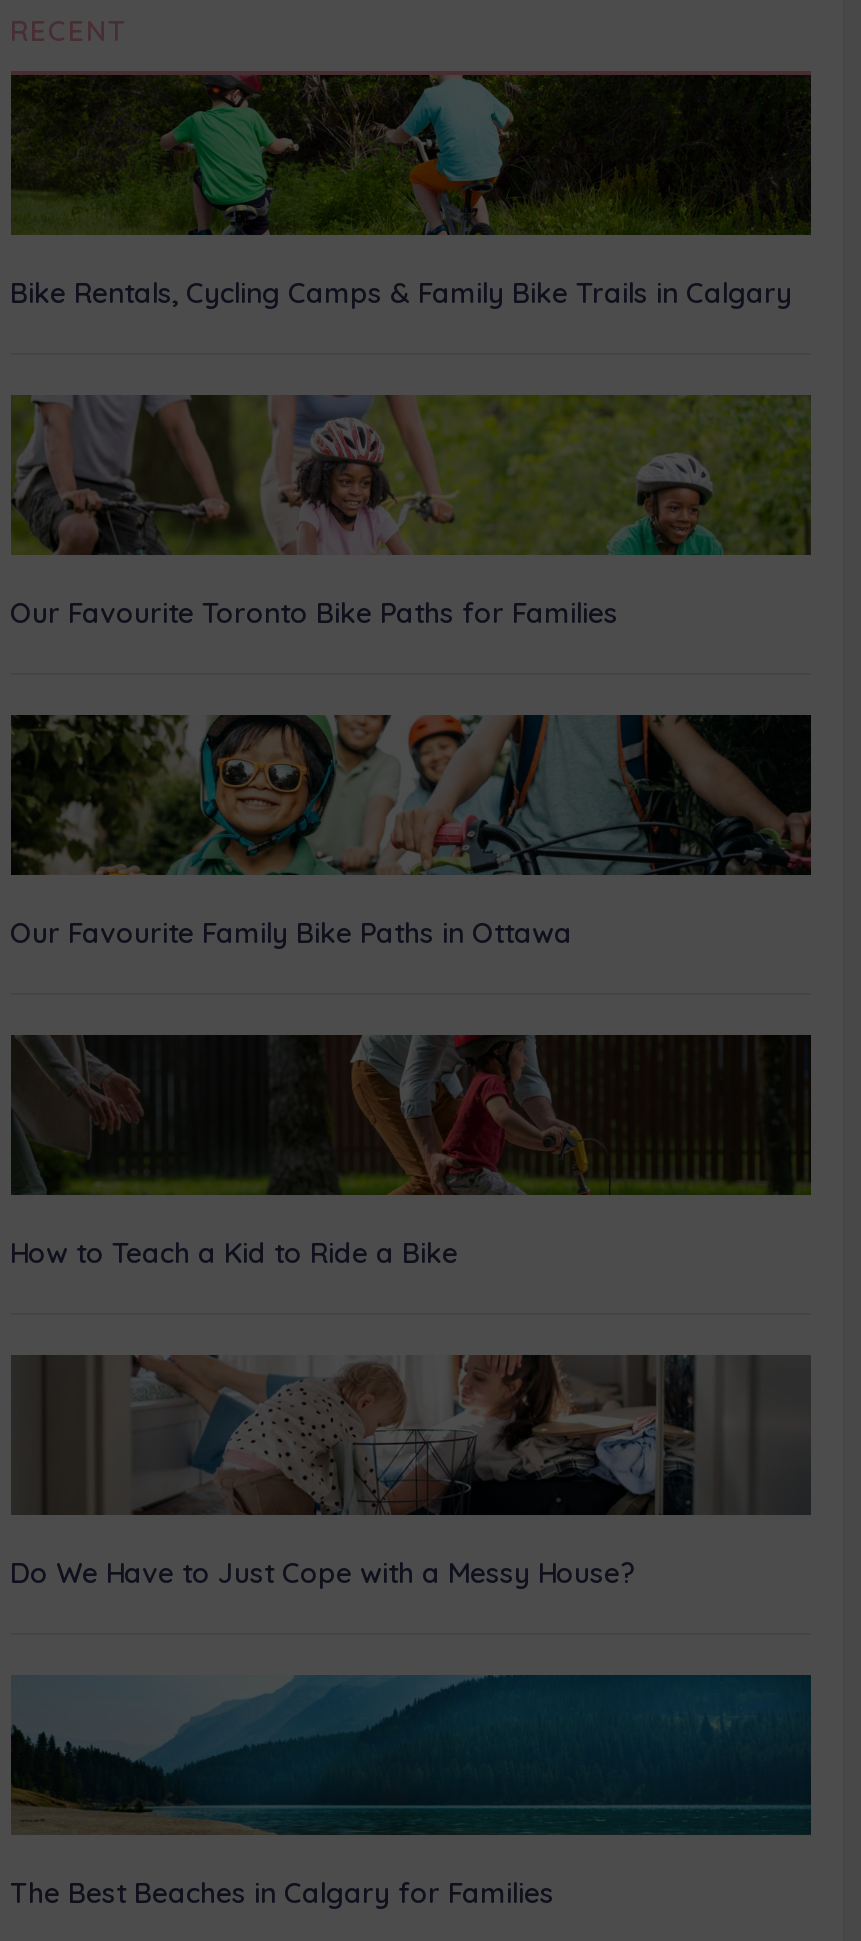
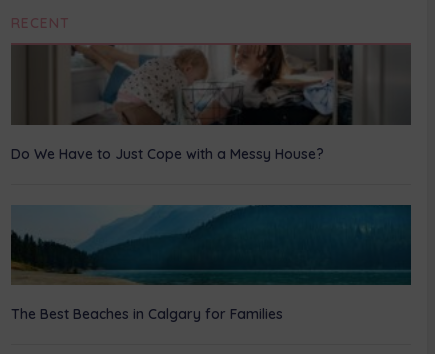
- [image]
- Bike Rentals, Cycling Camps & Family Bike Trails in Calgary

- [image]
- Our Favourite Toronto Bike Paths for Families

- [image]
- Our Favourite Family Bike Paths in Ottawa

- [image]
- How to Teach a Kid to Ride a Bike
